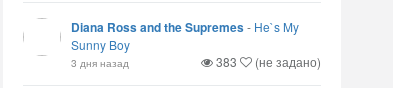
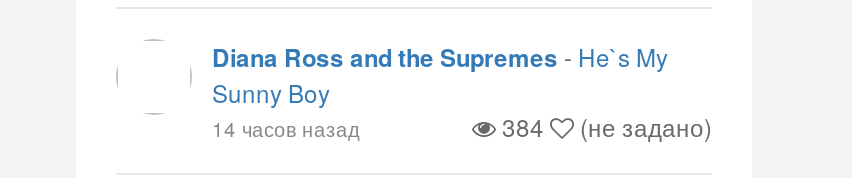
- 3 дня назад
+ 14 часов назад

- 383 (не задано)
+ 384 (не задано)
